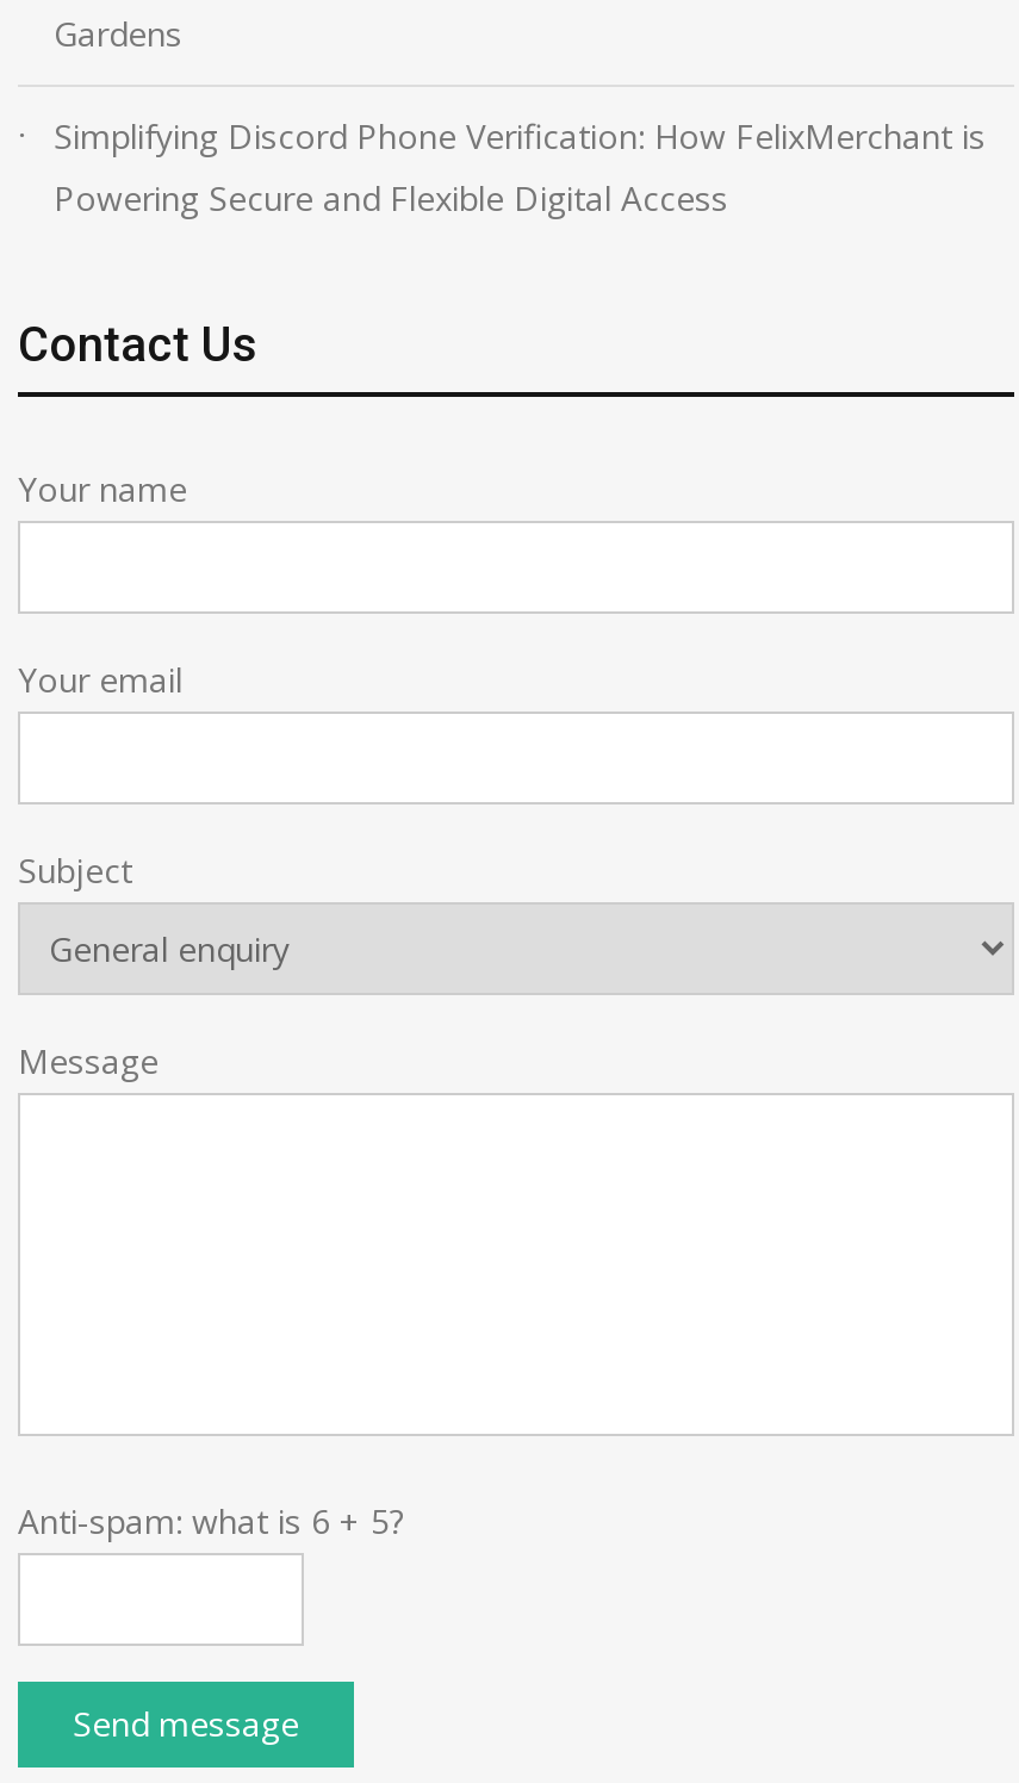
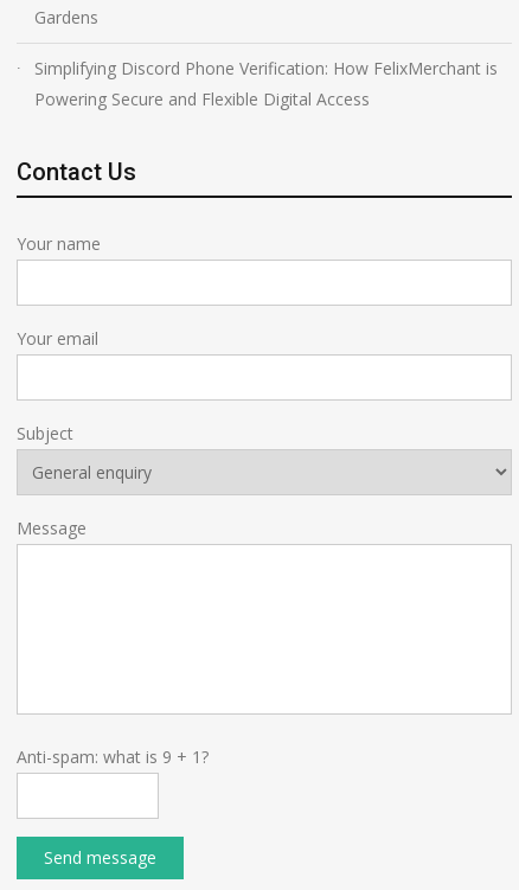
- Anti-spam: what is 6 + 5?
+ Anti-spam: what is 9 + 1?
